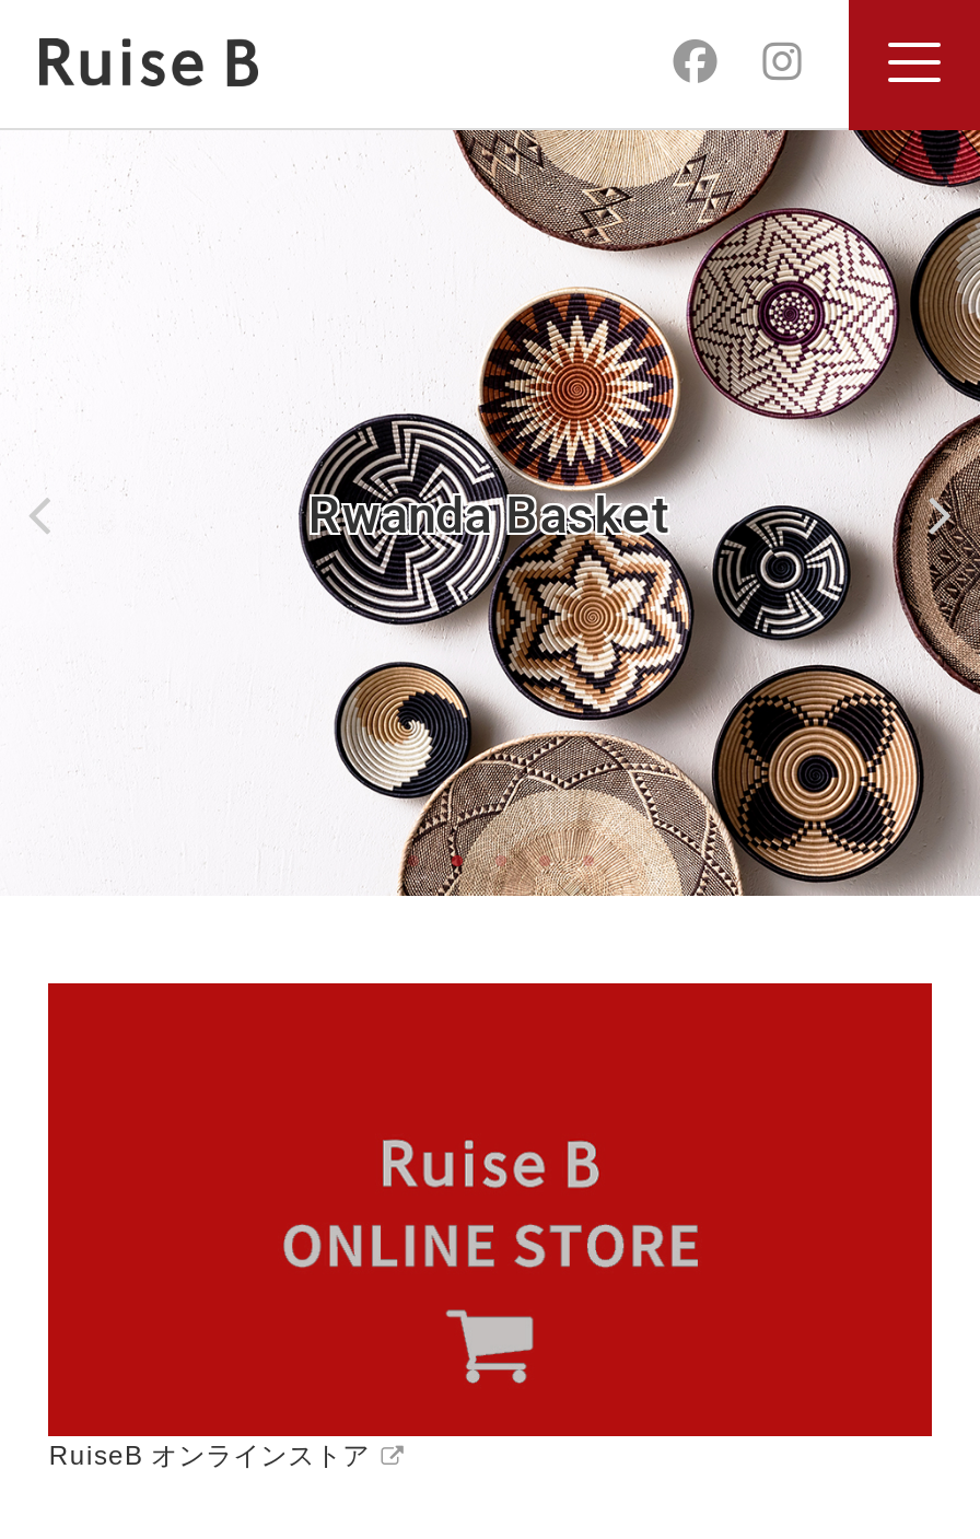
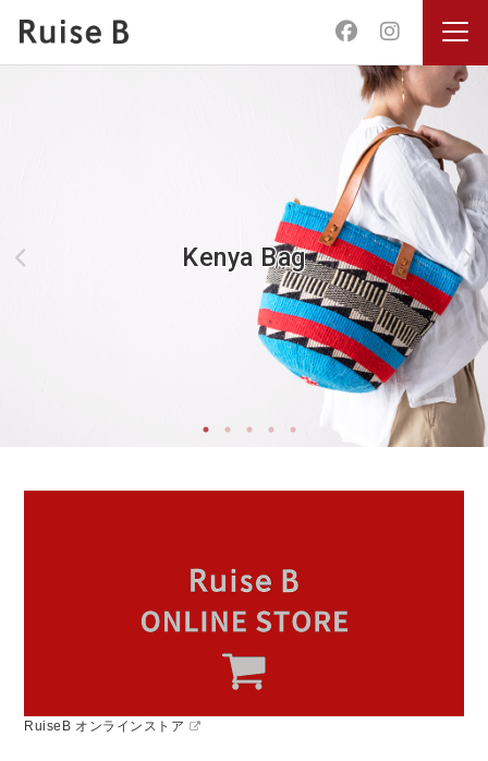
- [image]
- Rwanda Basket
+ [image]
+ Kenya Bag
